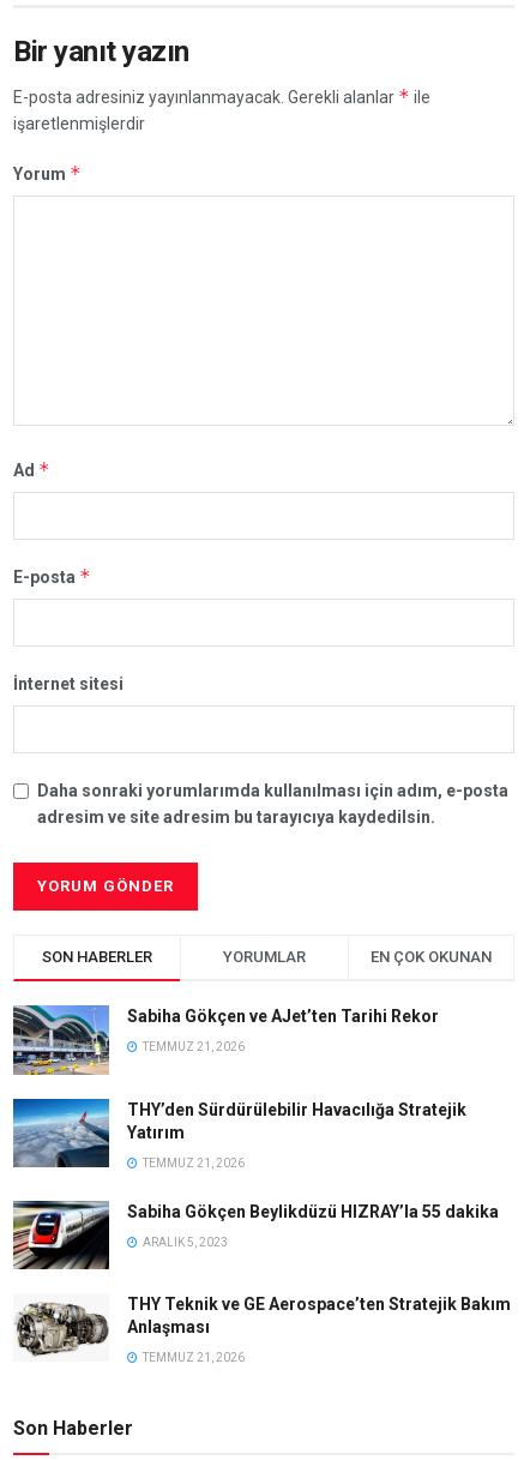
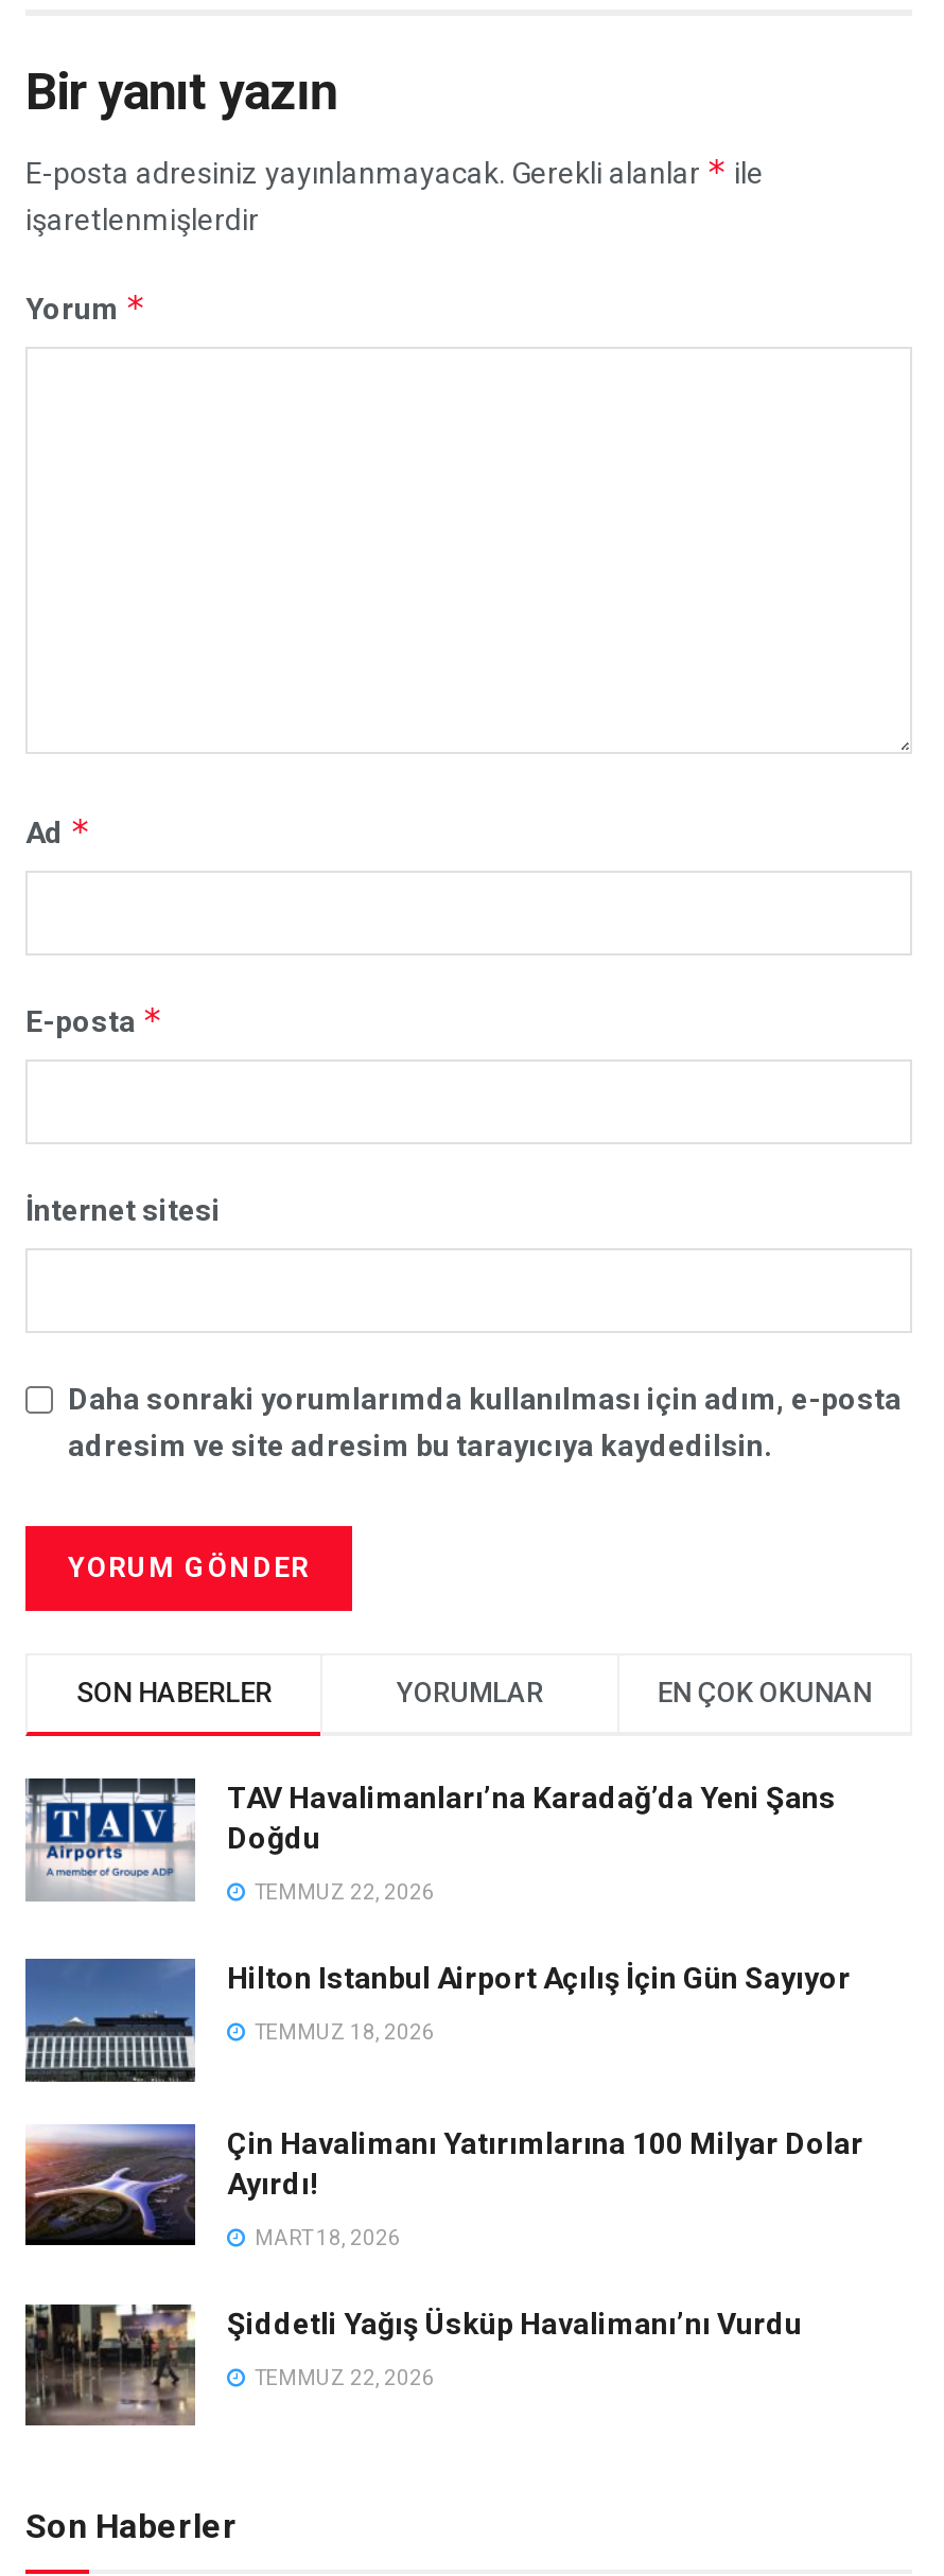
- [image]
- Sabiha Gökçen ve AJet’ten Tarihi Rekor
+ [image]
+ TAV Havalimanları’na Karadağ’da Yeni Şans
+ Doğdu

- TEMMUZ 21, 2026
+ TEMMUZ 22, 2026

- [image]
- THY’den Sürdürülebilir Havacılığa Stratejik
- Yatırım
+ [image]
+ Hilton Istanbul Airport Açılış İçin Gün Sayıyor

- TEMMUZ 21, 2026
+ TEMMUZ 18, 2026

- [image]
- Sabiha Gökçen Beylikdüzü HIZRAY’la 55 dakika
+ [image]
+ Çin Havalimanı Yatırımlarına 100 Milyar Dolar
+ Ayırdı!

- ARALIK 5, 2023
+ MART 18, 2026

- [image]
- THY Teknik ve GE Aerospace’ten Stratejik Bakım
- Anlaşması
+ [image]
+ Şiddetli Yağış Üsküp Havalimanı’nı Vurdu

- TEMMUZ 21, 2026
+ TEMMUZ 22, 2026
